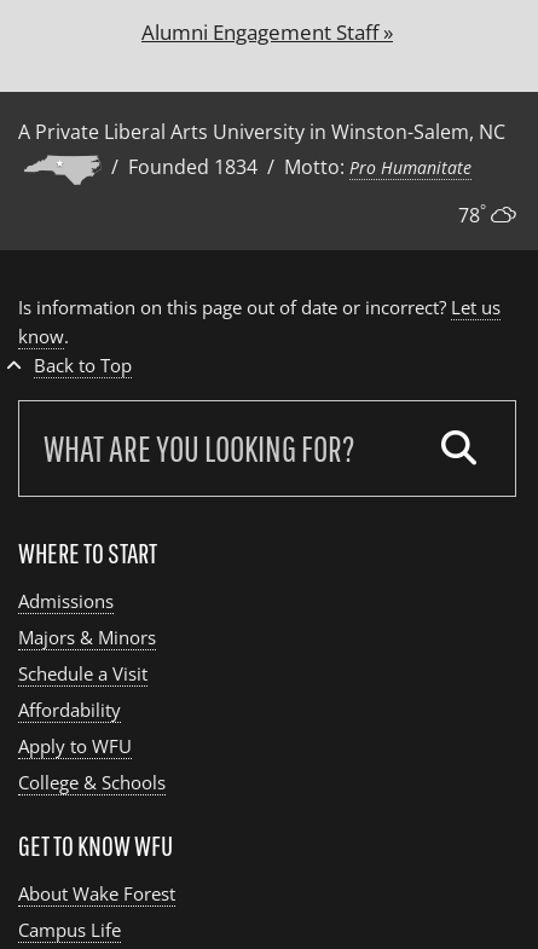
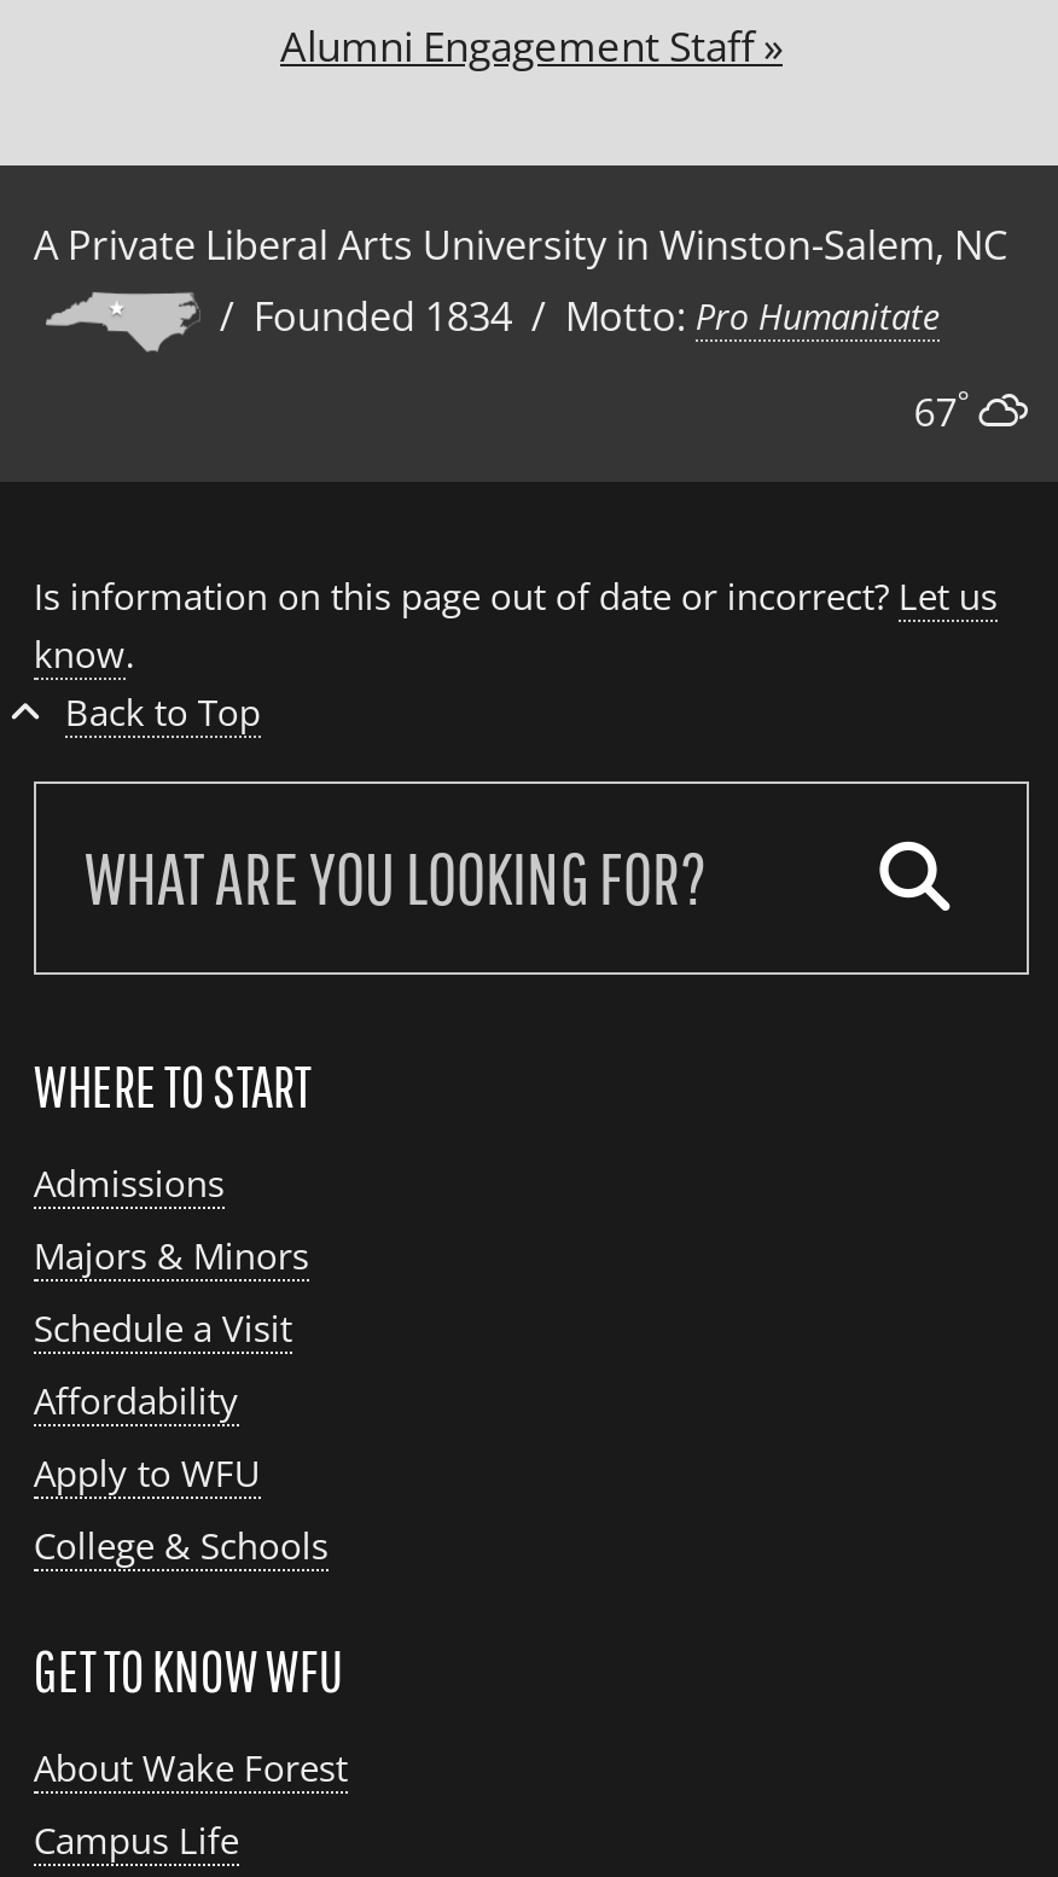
- 78°
+ 67°
